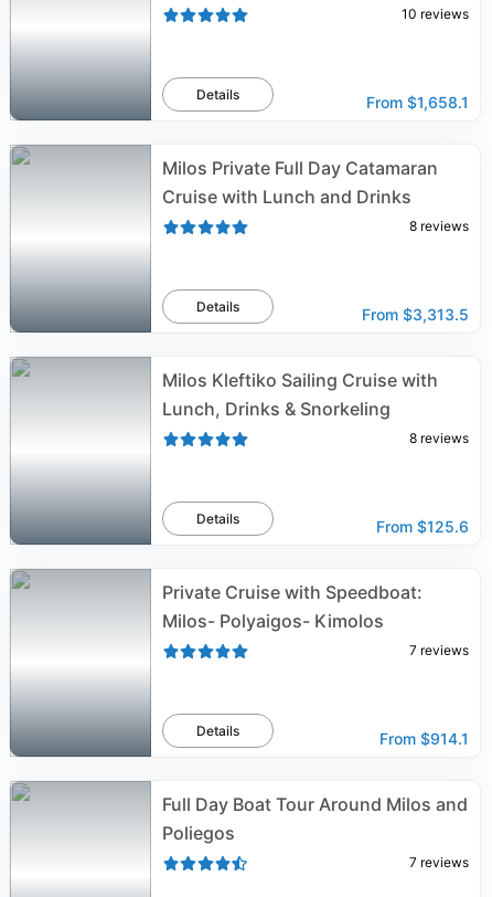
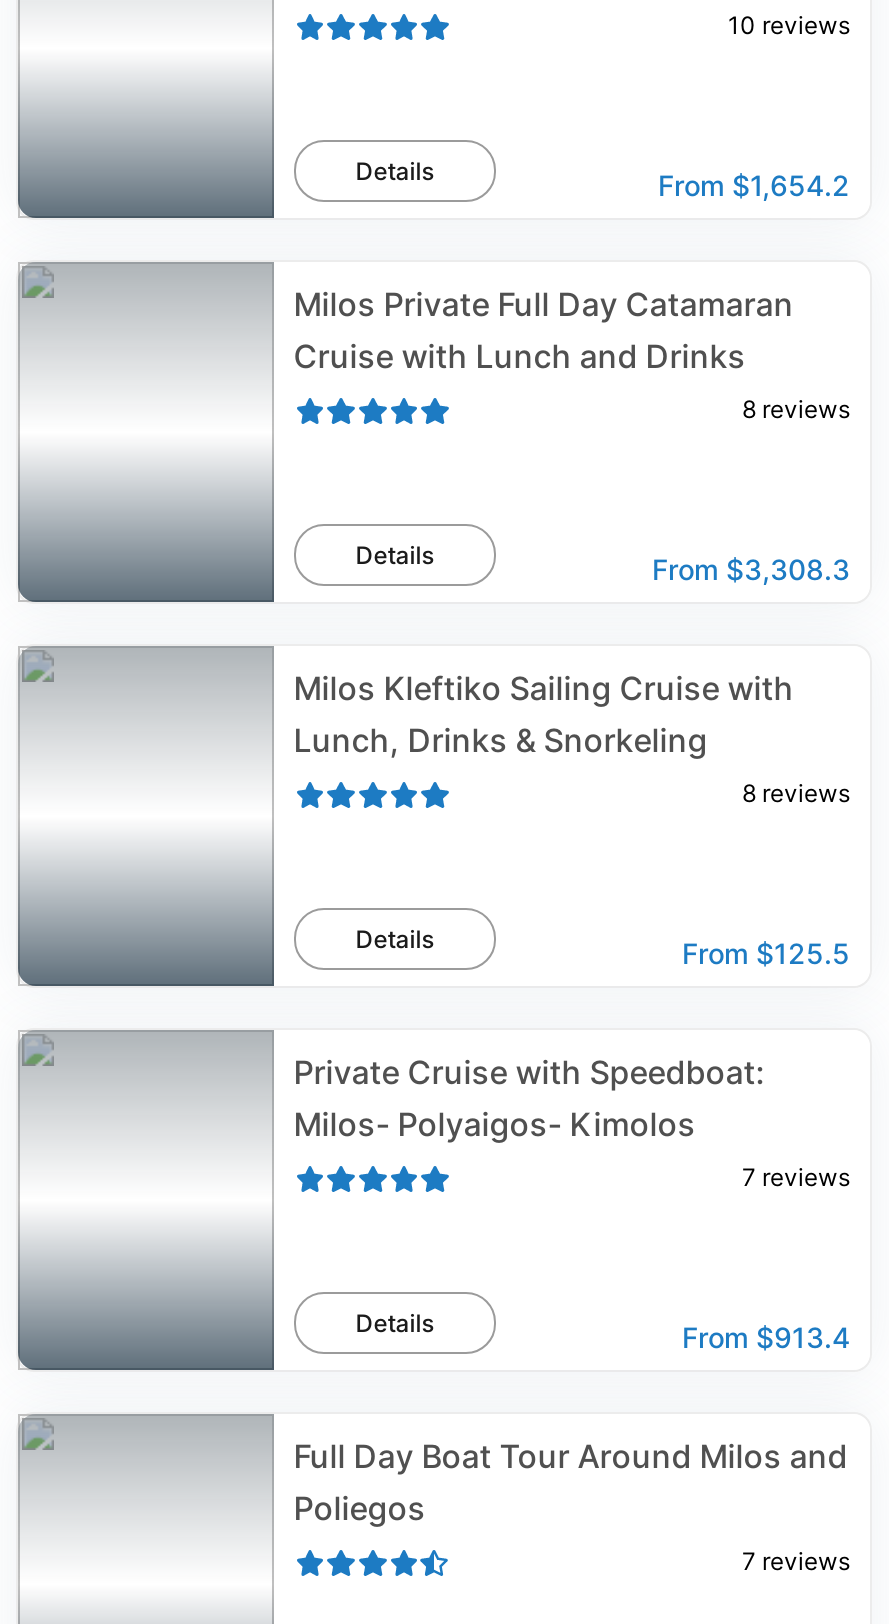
- From $1,658.1
+ From $1,654.2

- From $3,313.5
+ From $3,308.3

- From $125.6
+ From $125.5

- From $914.1
+ From $913.4
